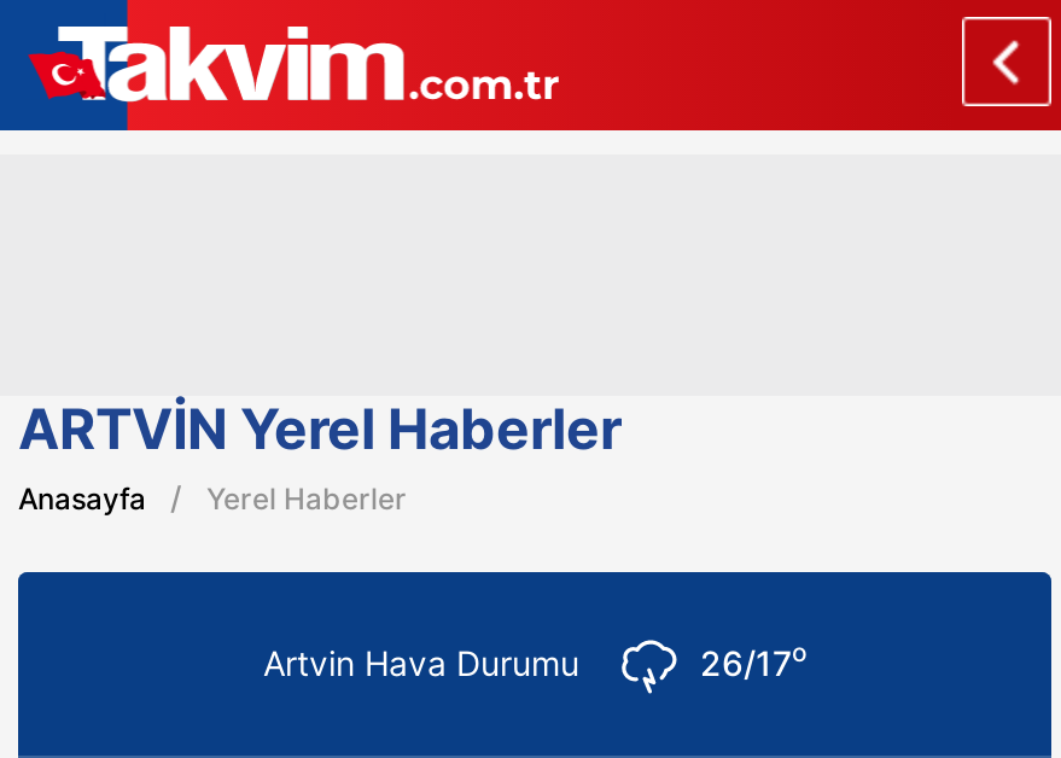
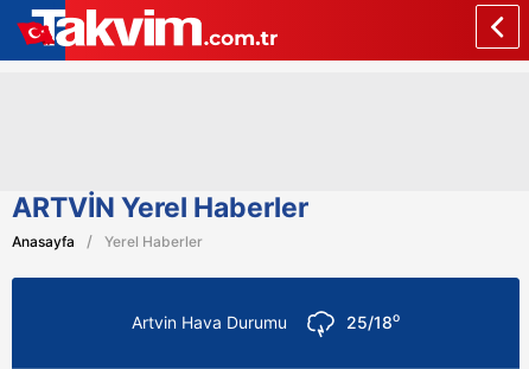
- 26/17o
+ 25/18o
